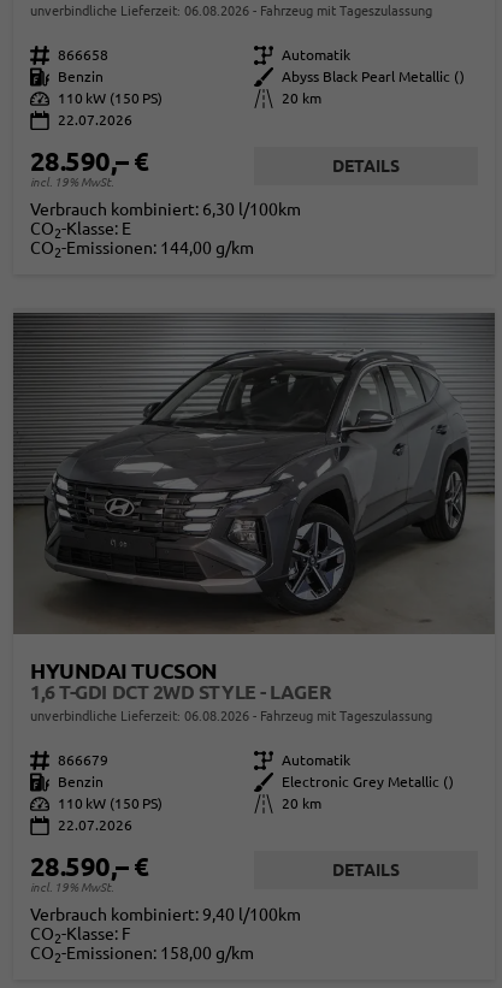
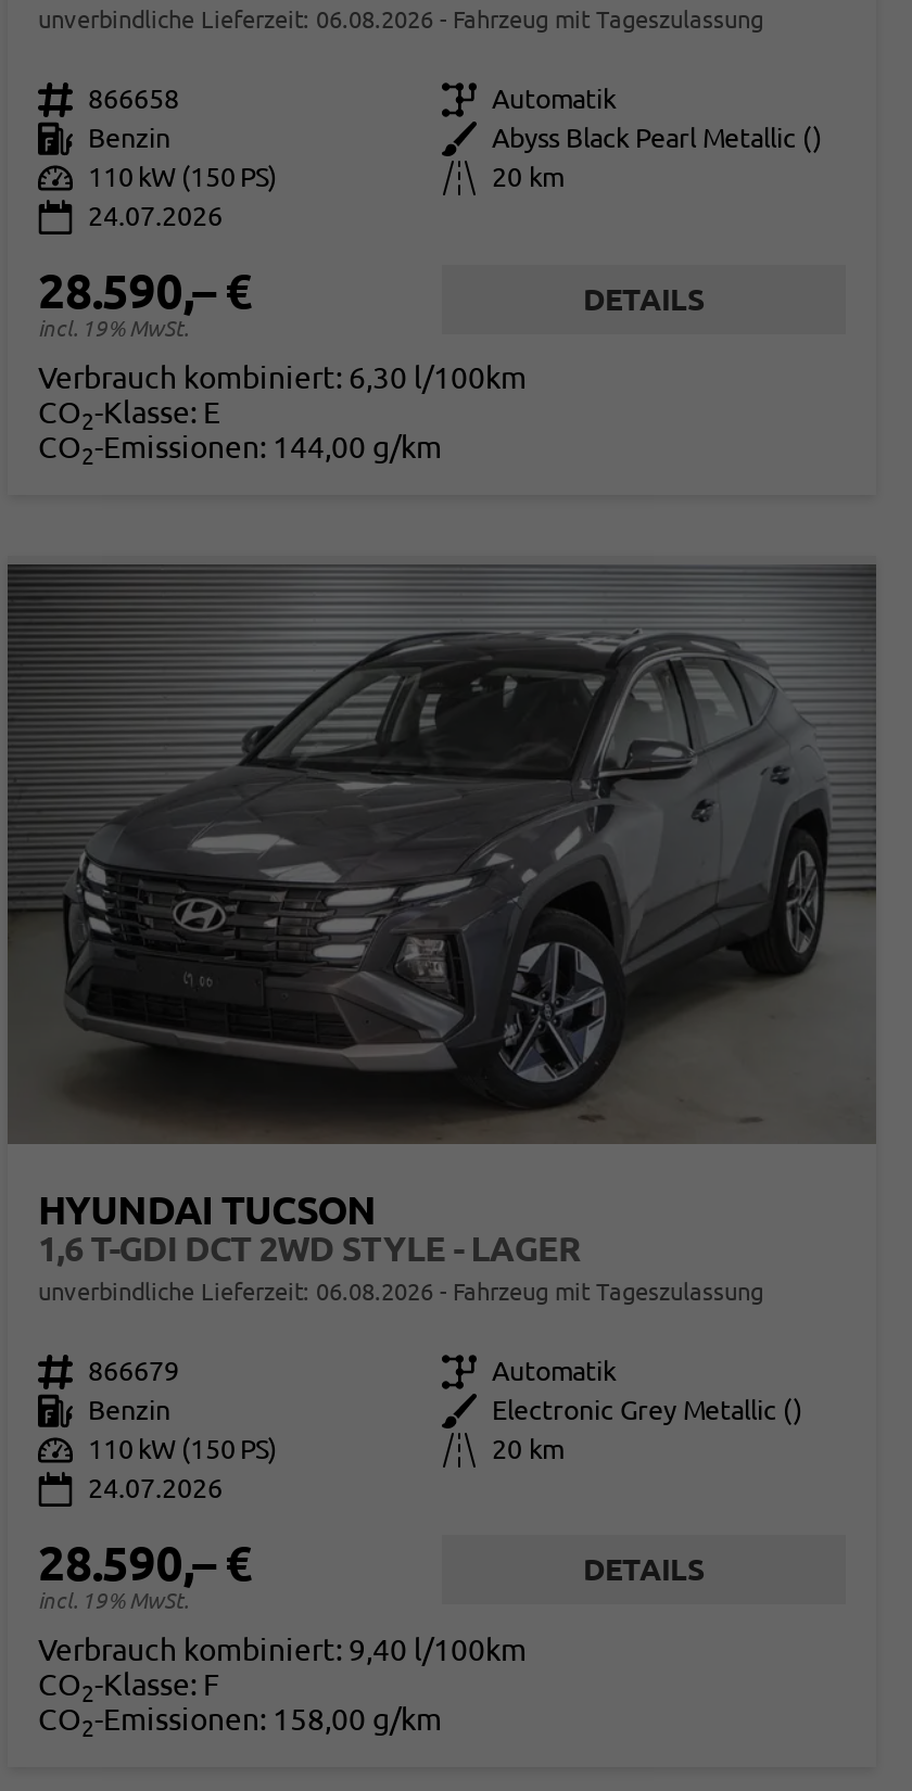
- 22.07.2026
+ 24.07.2026

- 22.07.2026
+ 24.07.2026
